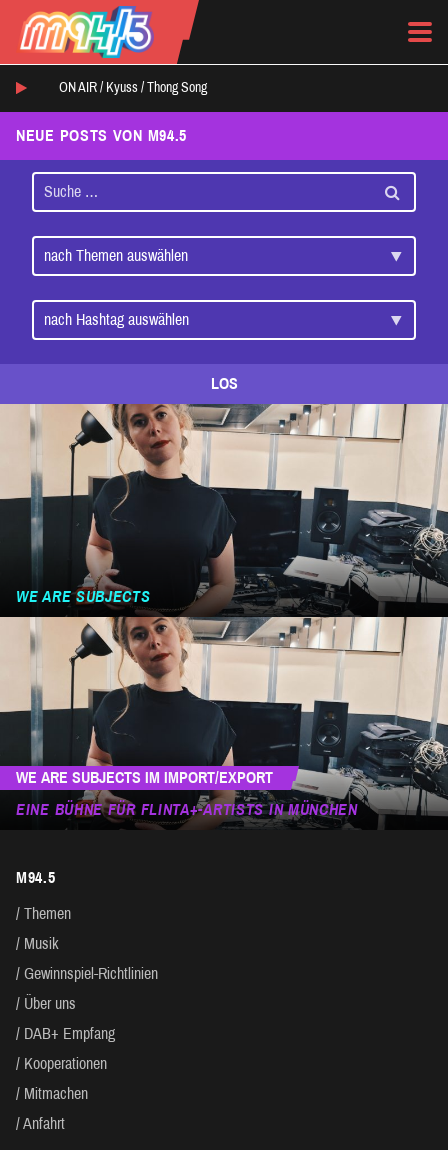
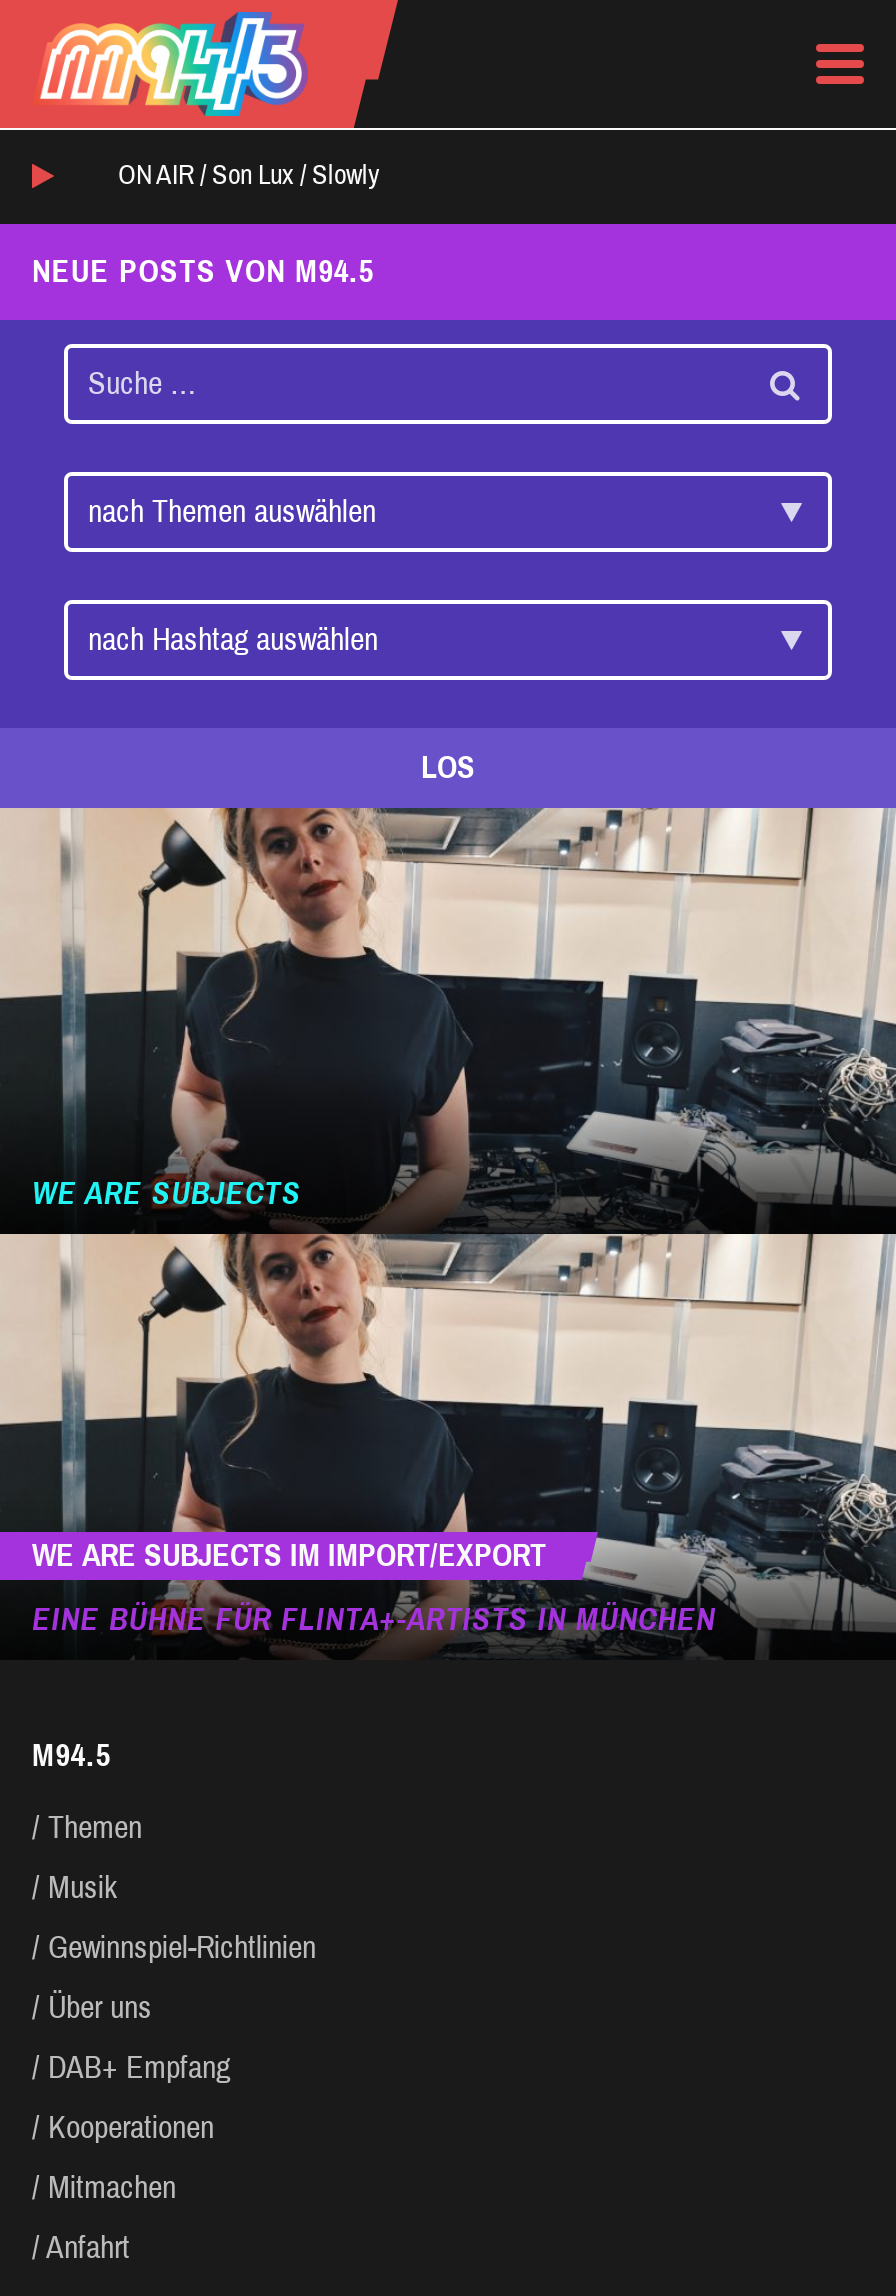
- ON AIR / Kyuss / Thong Song
+ ON AIR / Son Lux / Slowly
